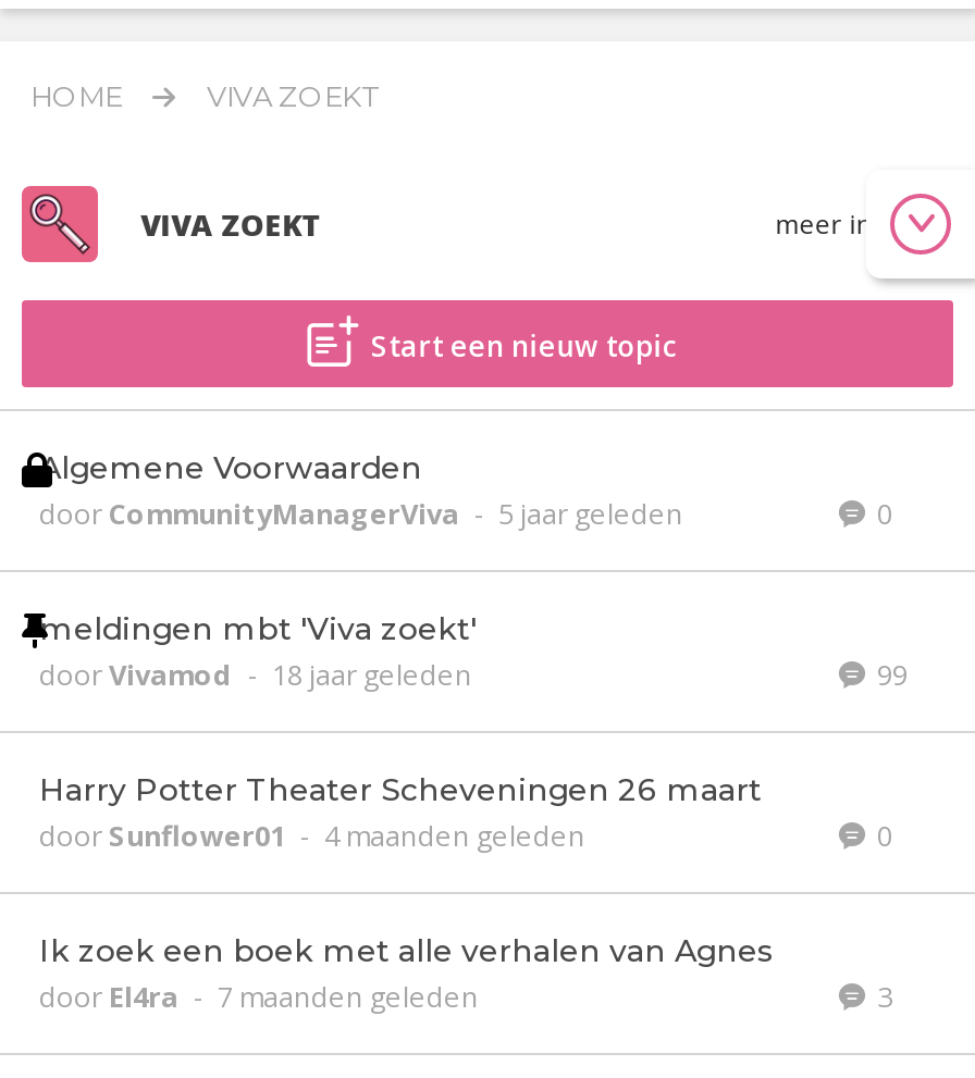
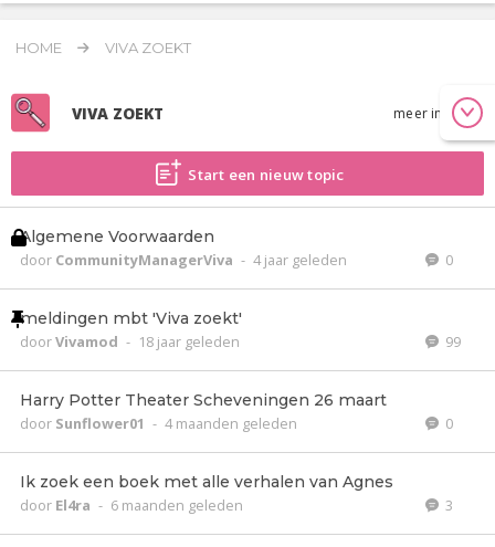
- door CommunityManagerViva - 5 jaar geleden
+ door CommunityManagerViva - 4 jaar geleden

- door El4ra - 7 maanden geleden
+ door El4ra - 6 maanden geleden
